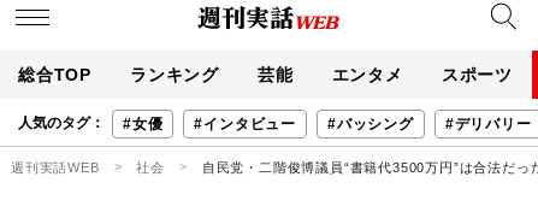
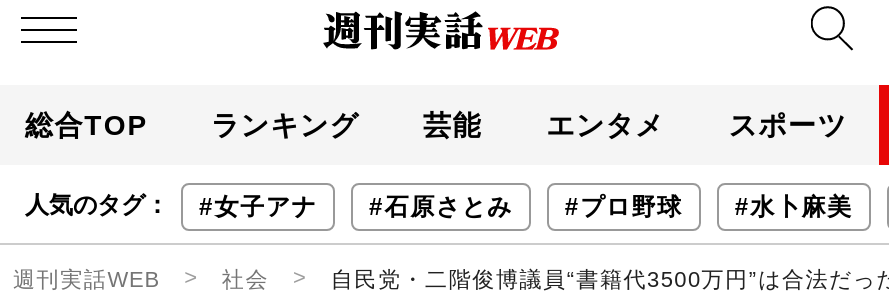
- #女優
- #インタビュー
- #バッシング
- #デリバリー
+ #女子アナ
+ #石原さとみ
+ #プロ野球
+ #水卜麻美
